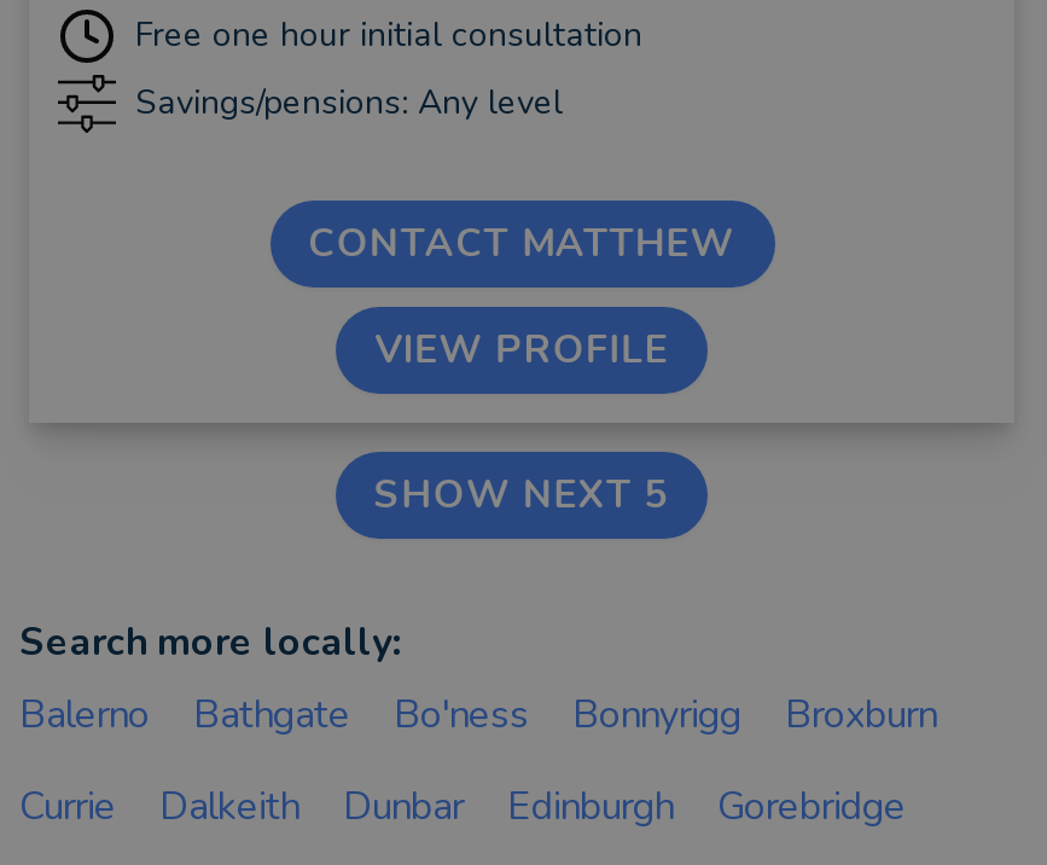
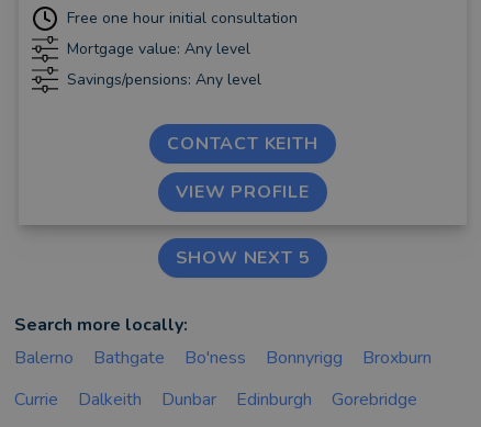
+ Mortgage value: Any level

- CONTACT MATTHEW
+ CONTACT KEITH
